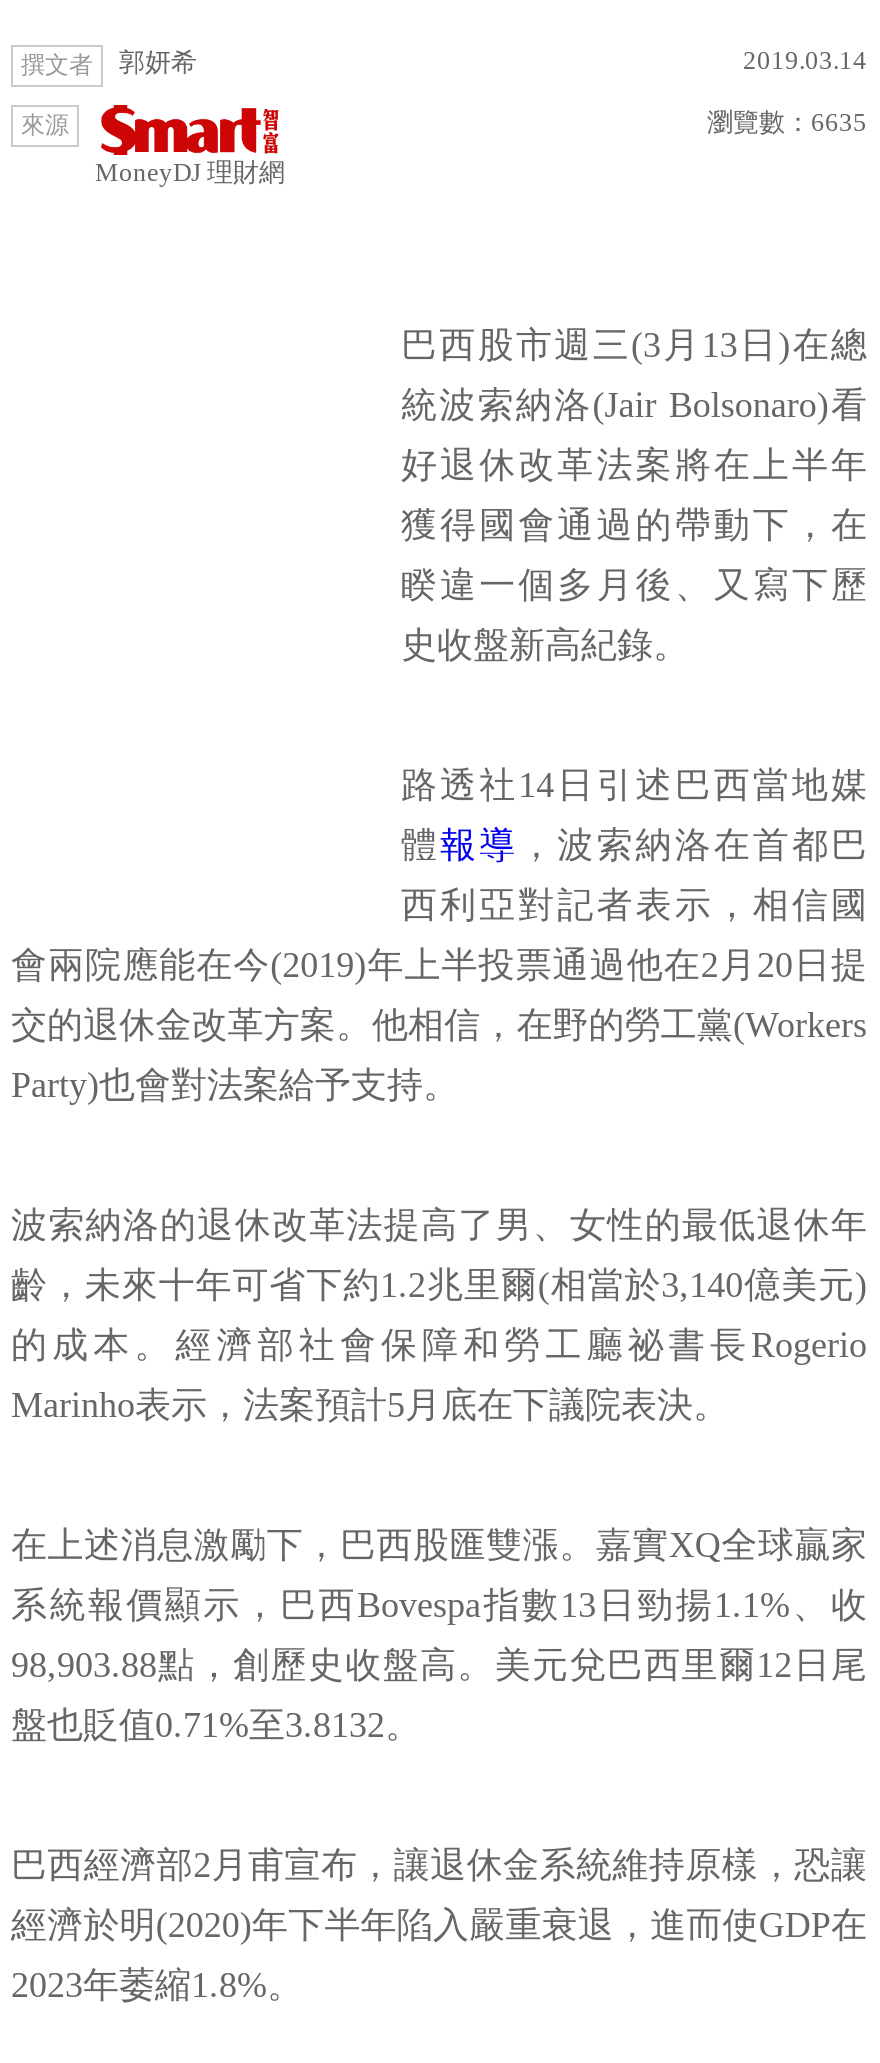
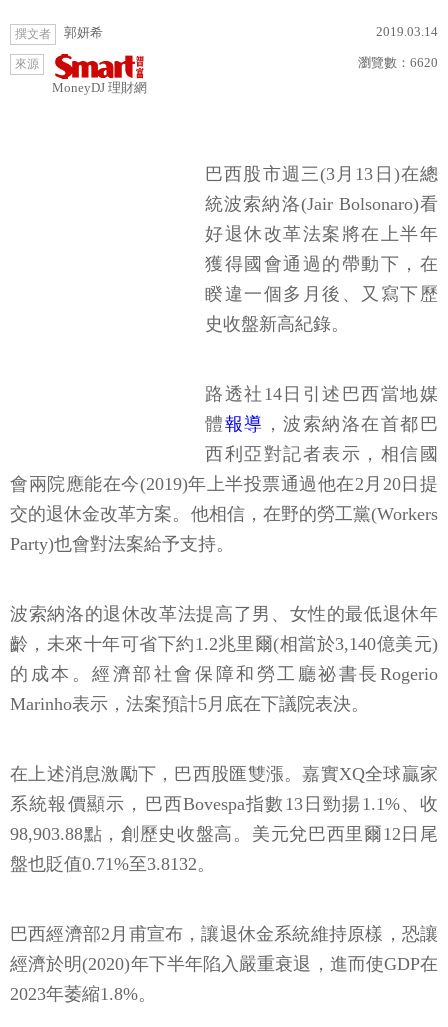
- 瀏覽數：6635
+ 瀏覽數：6620
